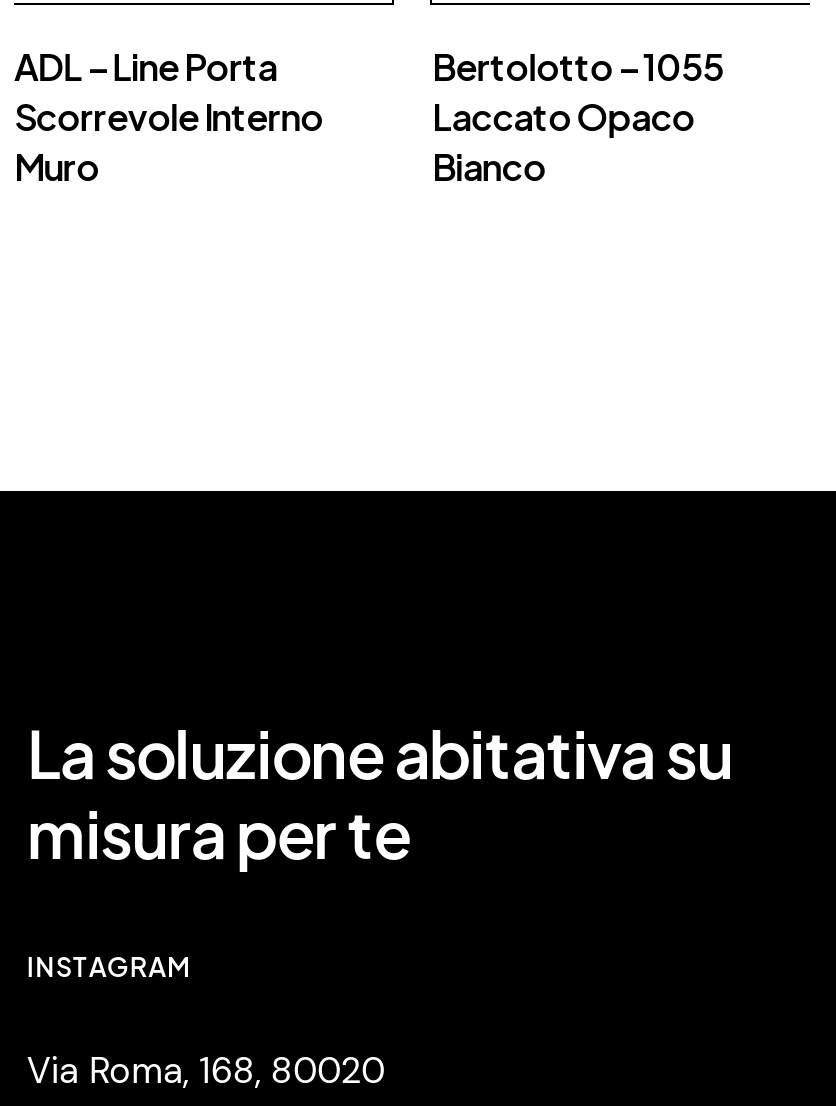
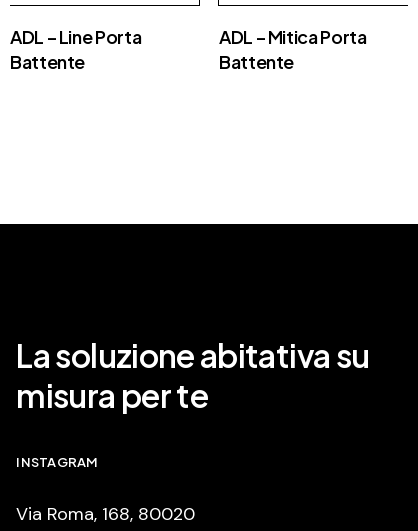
- Bertolotto – 1055
- Laccato Opaco
- Bianco
+ ADL – Mitica Porta
+ Battente

- Scorrevole Interno
- Muro
+ Battente
